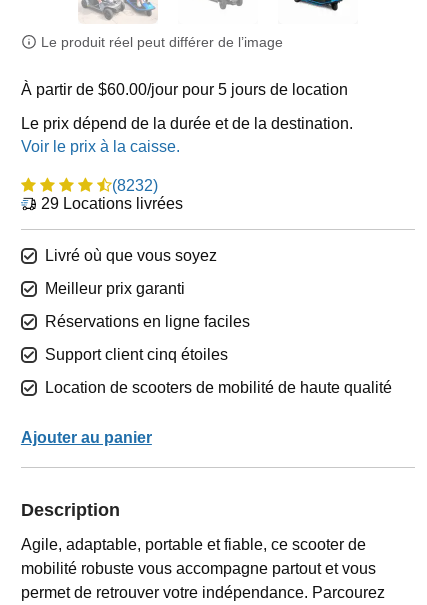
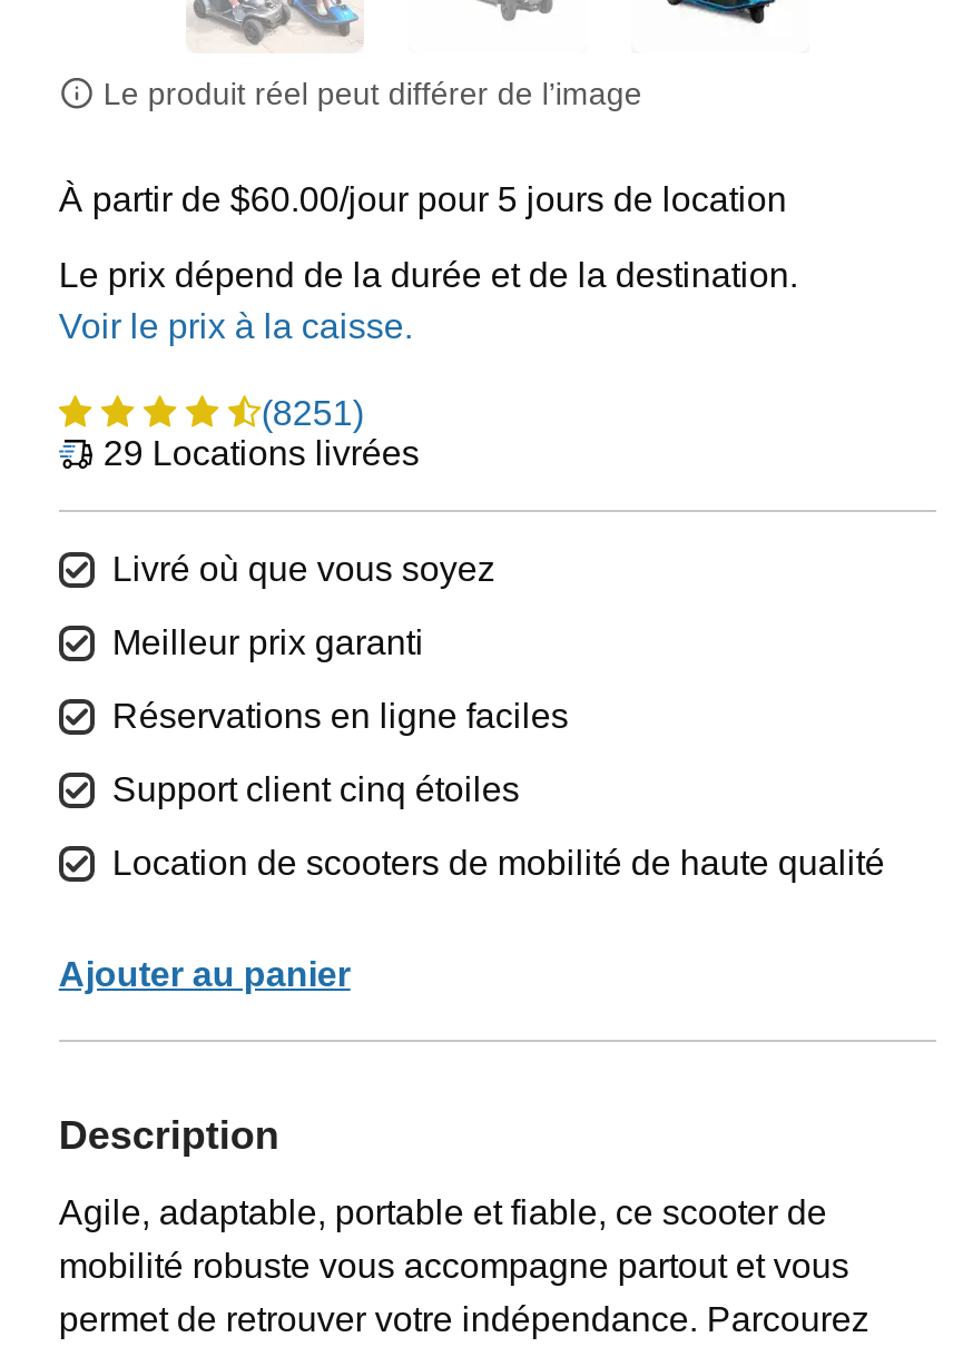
- (8232)
+ (8251)
